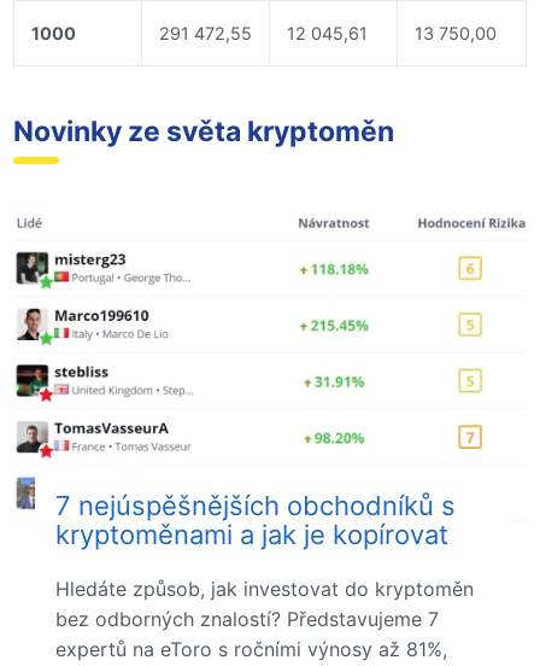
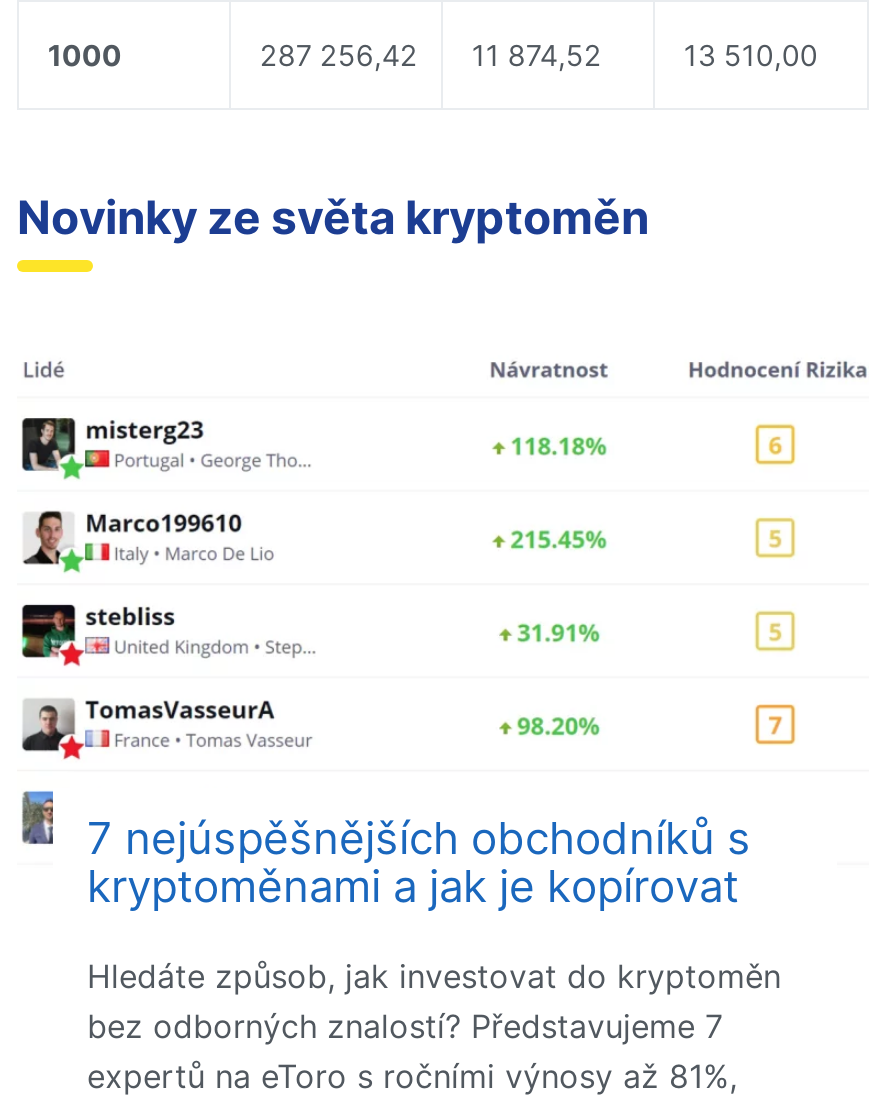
- 291 472,55
+ 287 256,42

- 12 045,61
+ 11 874,52

- 13 750,00
+ 13 510,00
